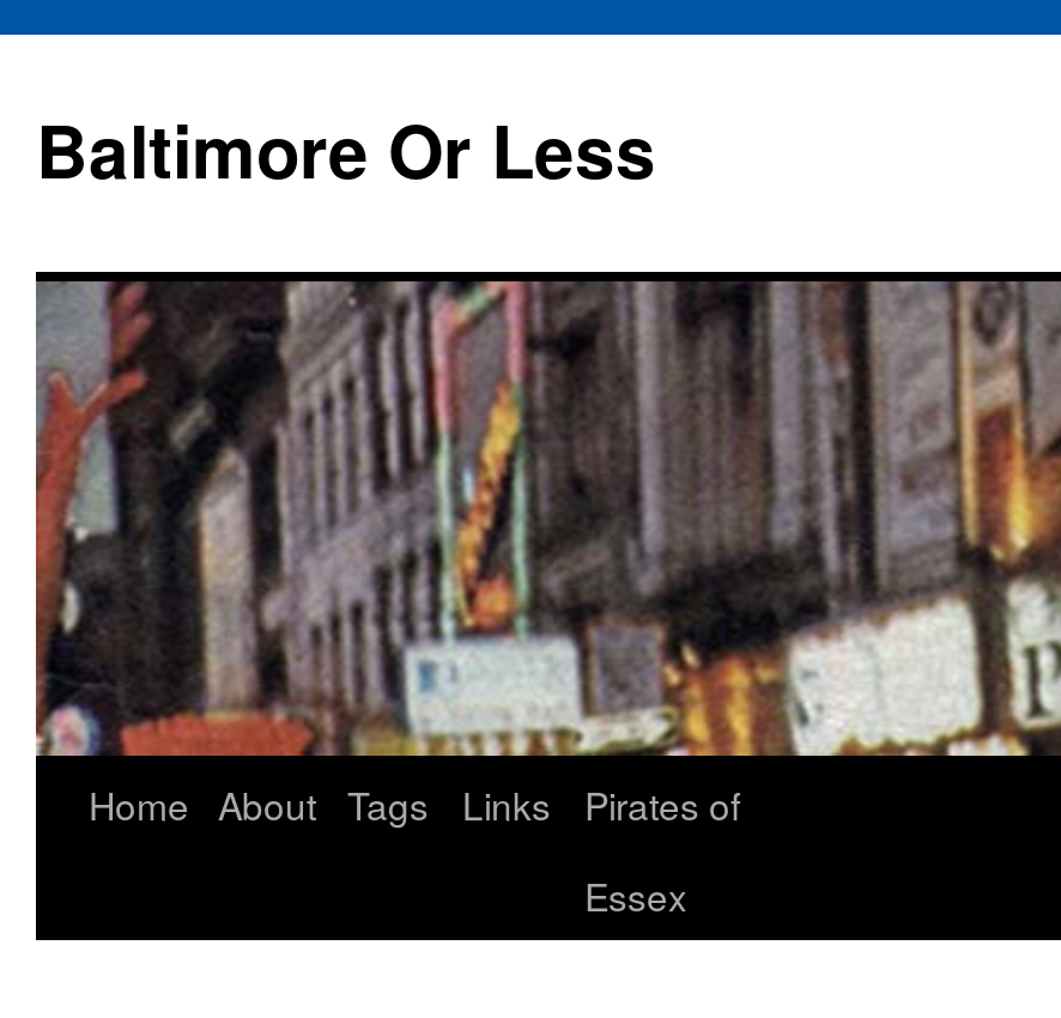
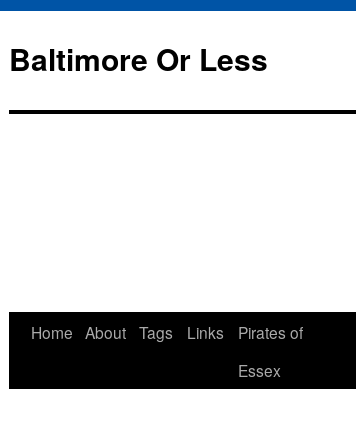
- [image]
